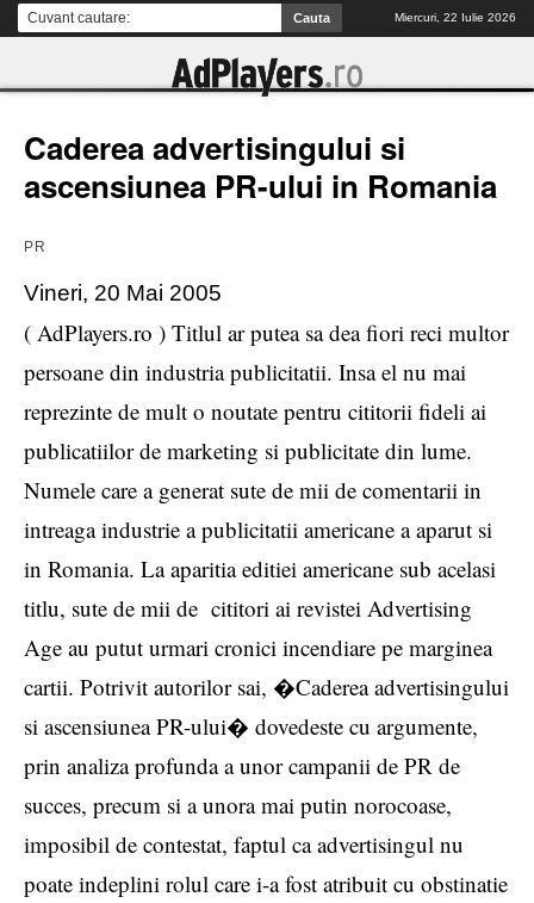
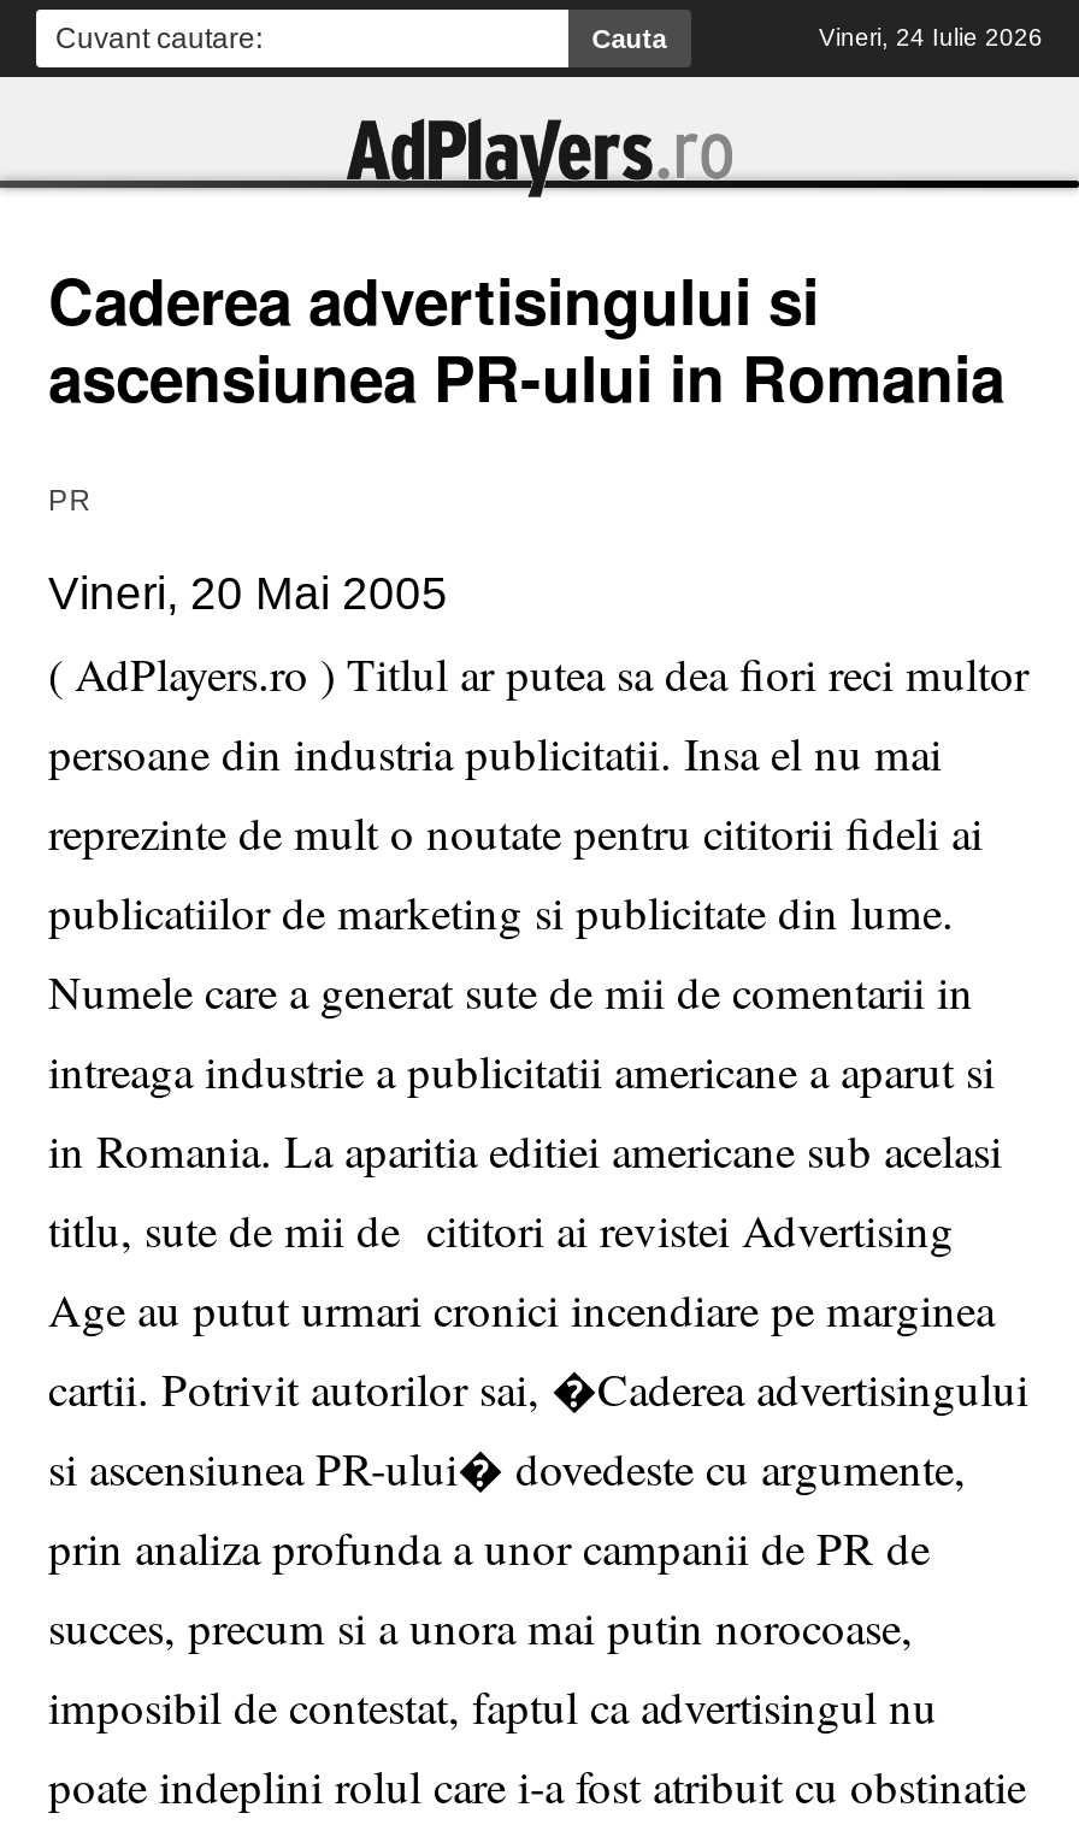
- Miercuri, 22 Iulie 2026
+ Vineri, 24 Iulie 2026
